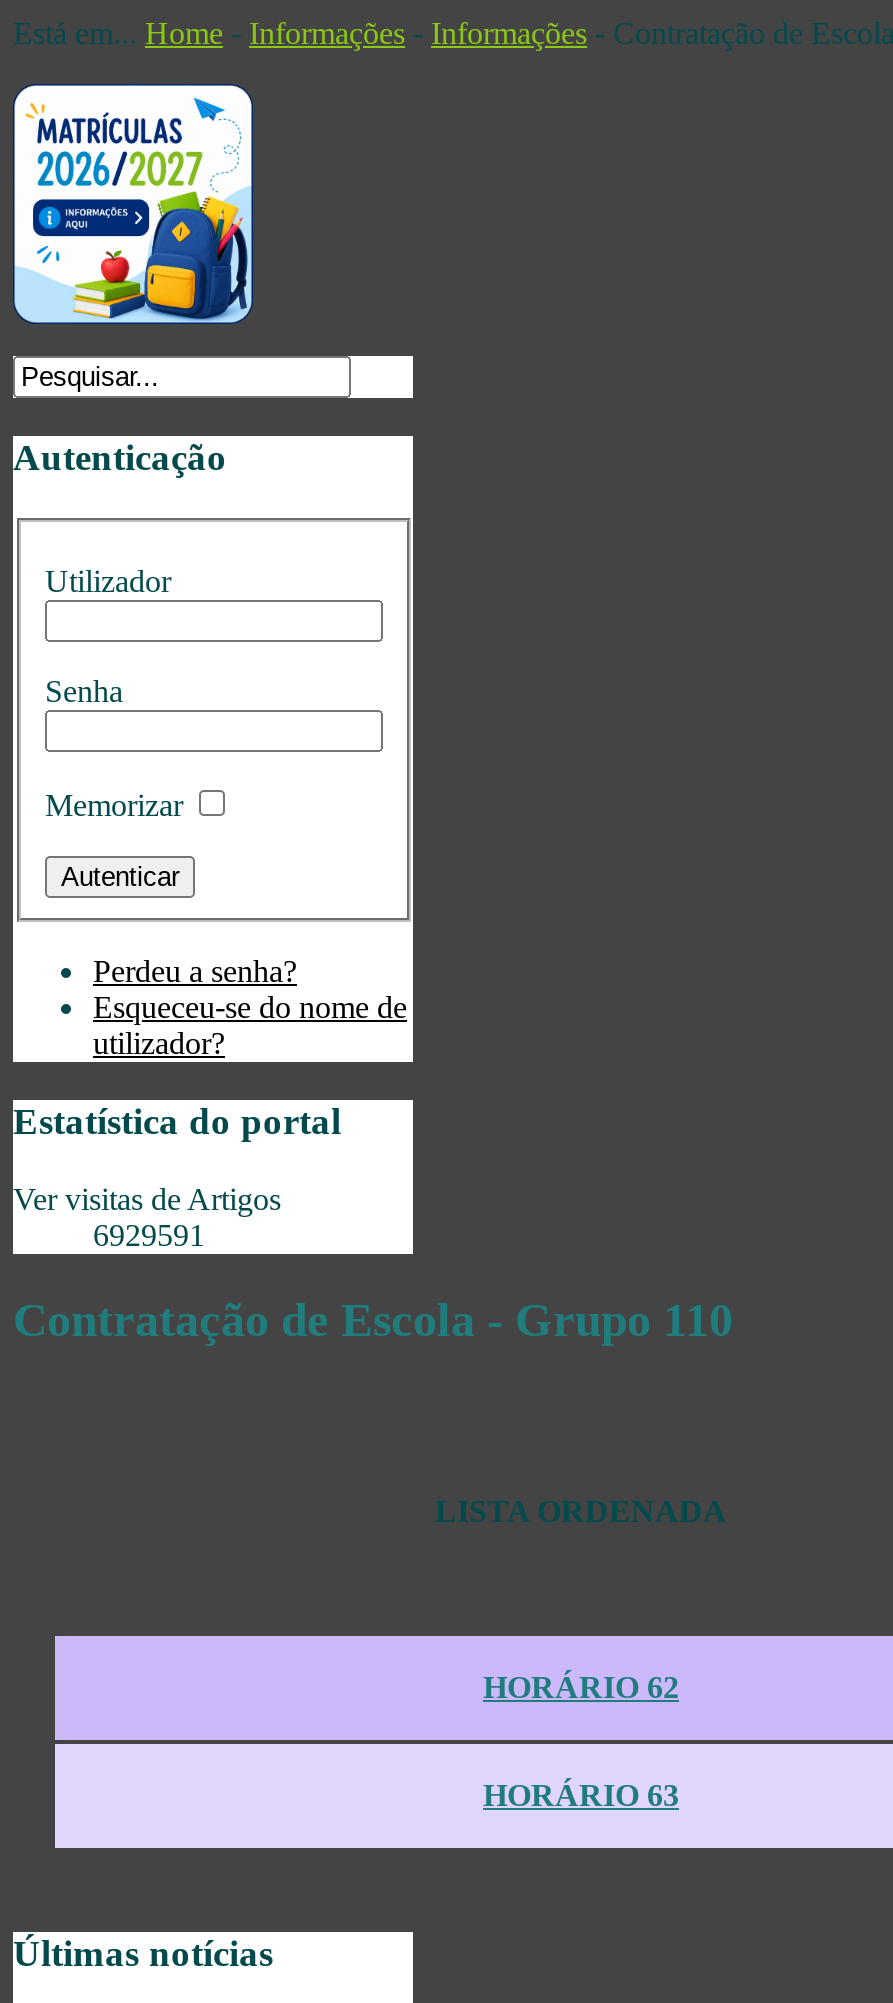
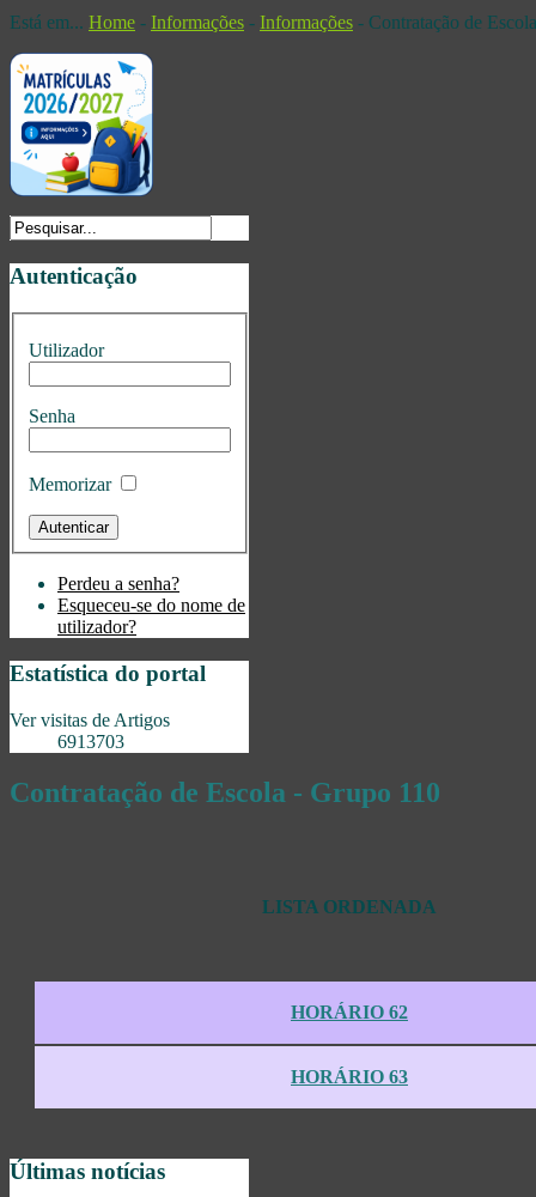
- 6929591
+ 6913703
